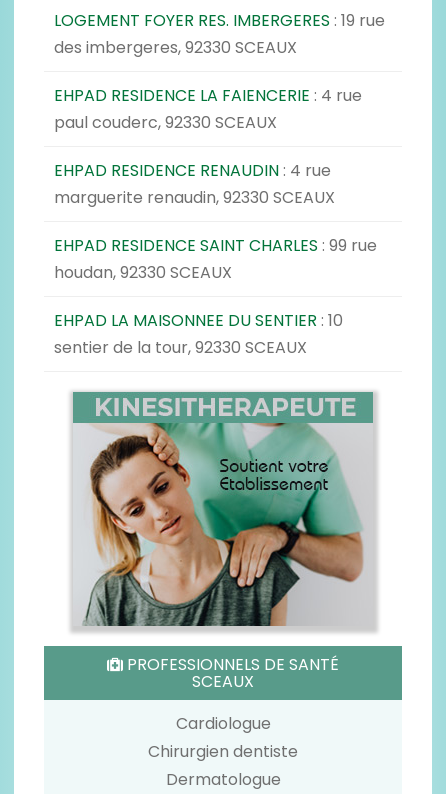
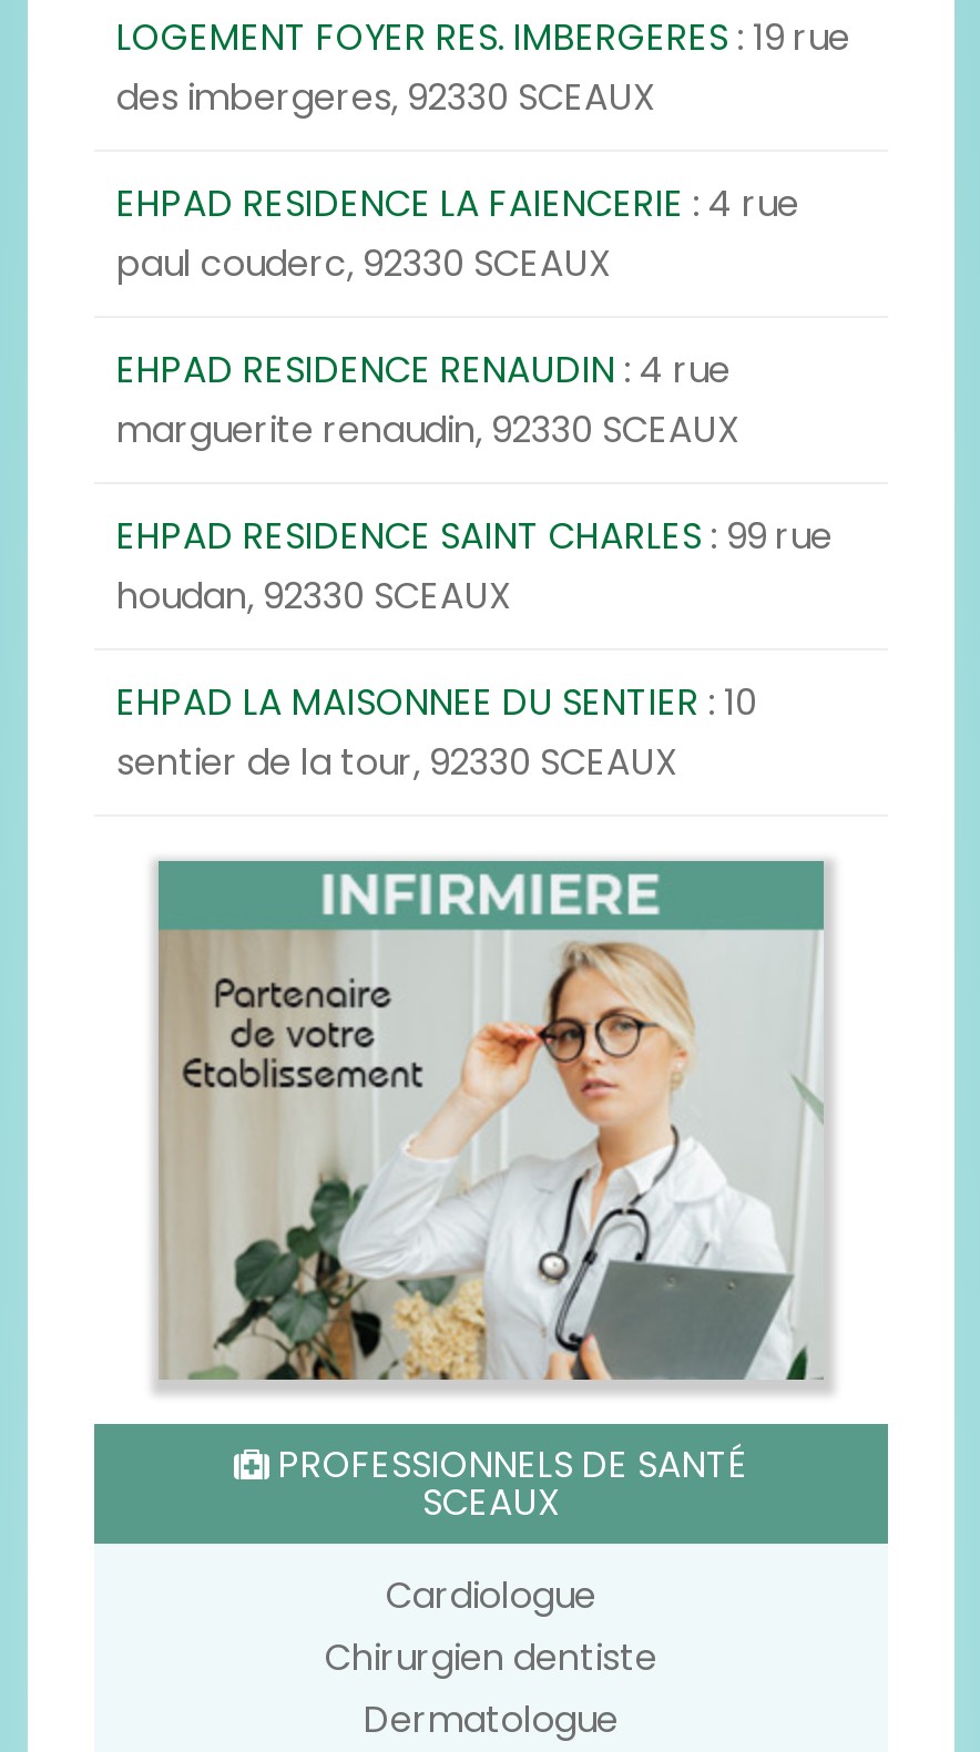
- [image]
+ [image]
